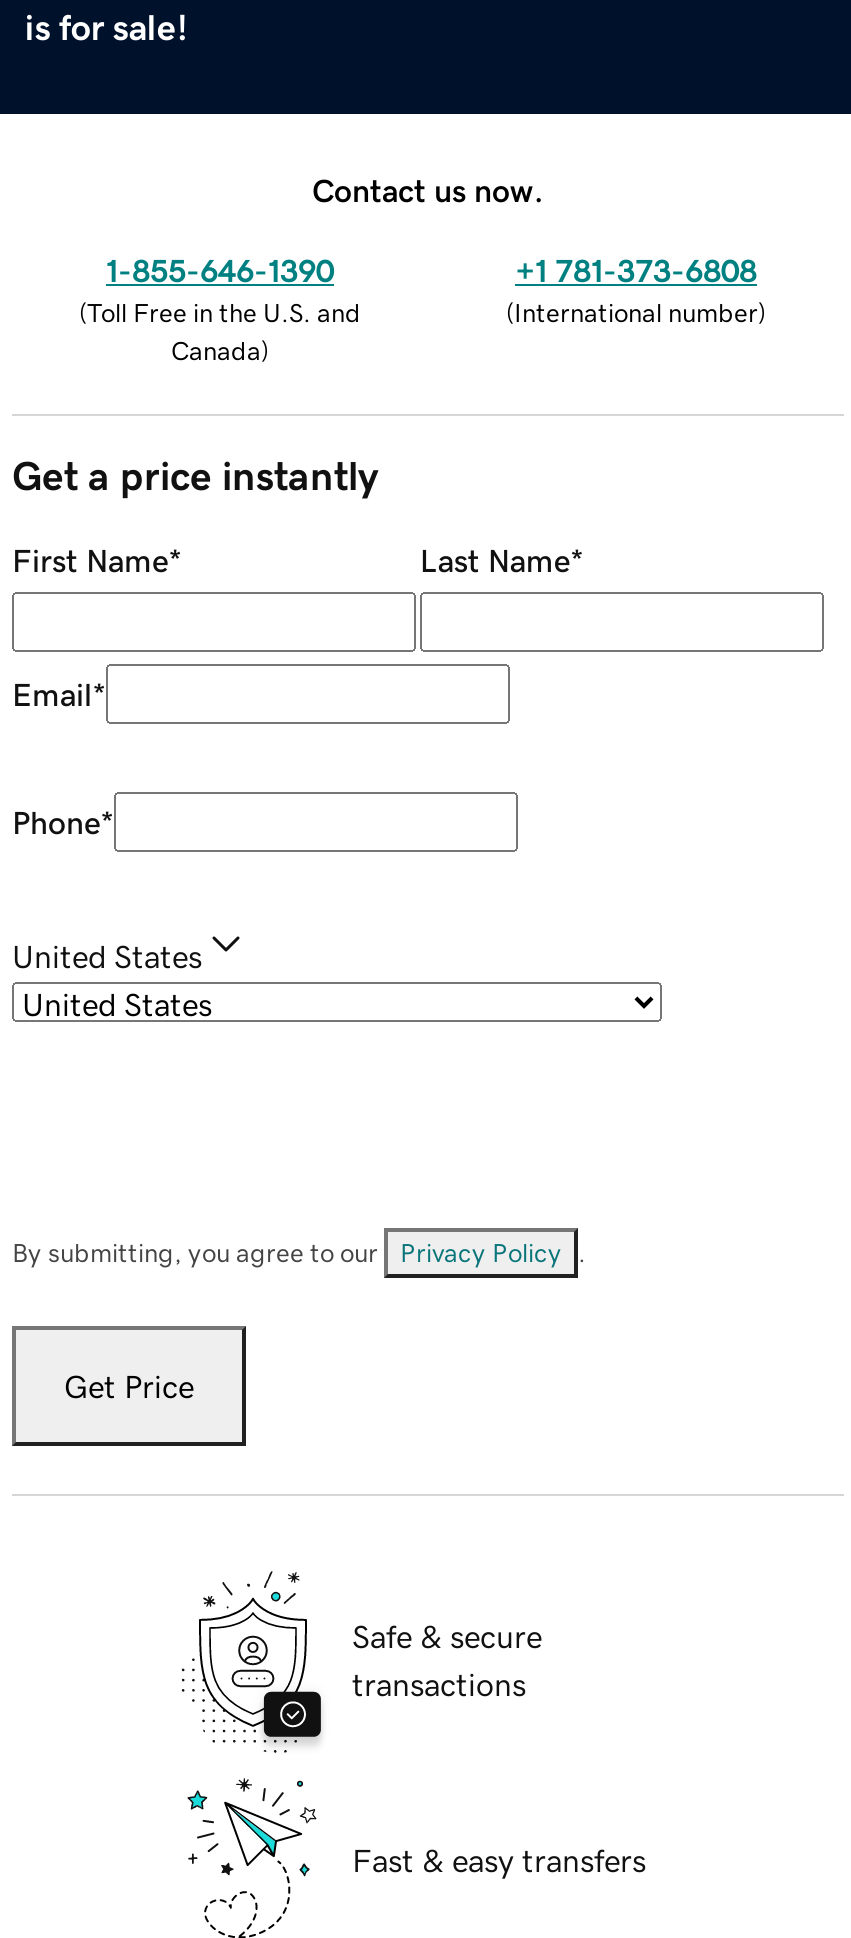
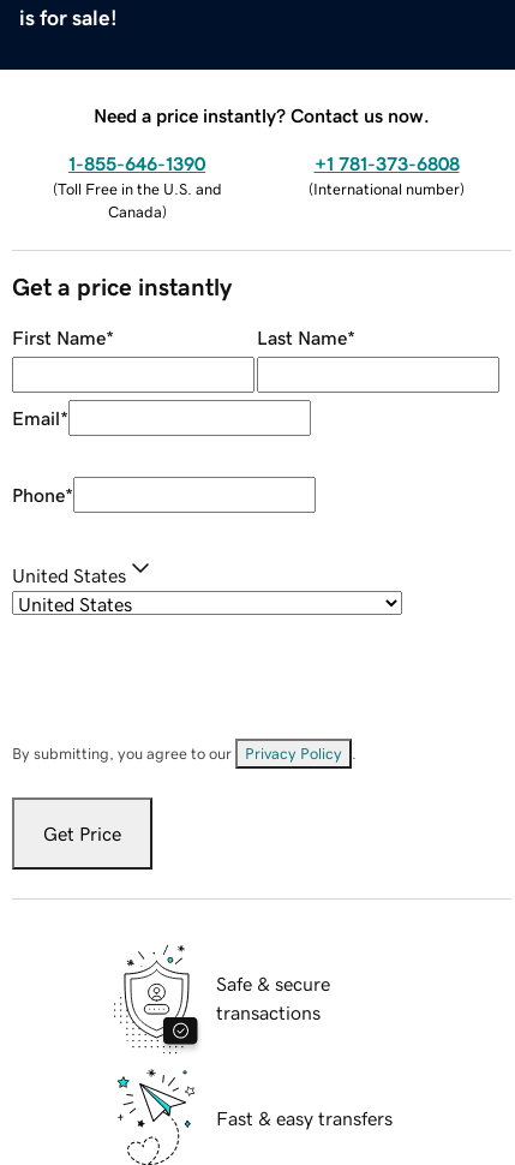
- Contact us now.
+ Need a price instantly? Contact us now.
